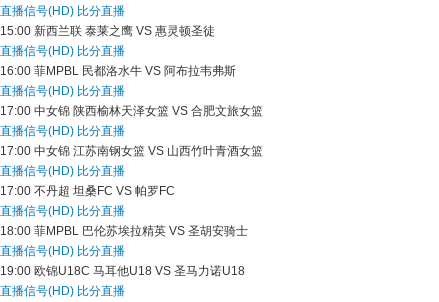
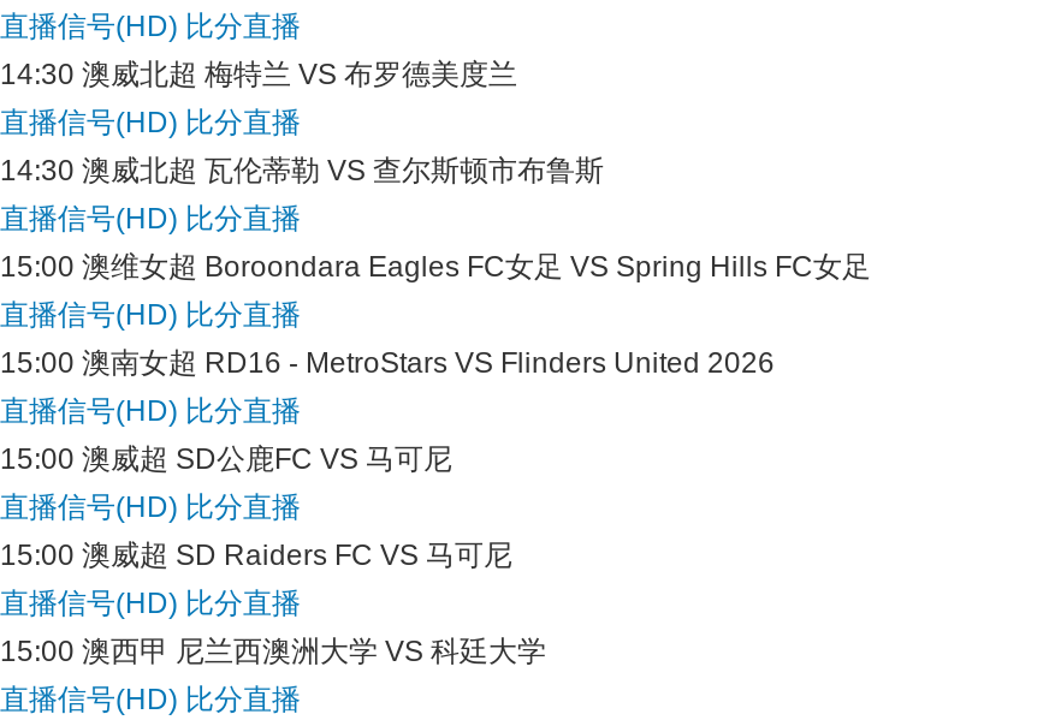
- 15:00 新西兰联泰莱之鹰 VS 惠灵顿圣徒
+ 14:30 澳威北超梅特兰 VS 布罗德美度兰

- 16:00 菲MPBL民都洛水牛 VS 阿布拉韦弗斯
+ 14:30 澳威北超瓦伦蒂勒 VS 查尔斯顿市布鲁斯

- 17:00 中女锦陕西榆林天泽女篮 VS 合肥文旅女篮
+ 15:00 澳维女超Boroondara Eagles FC女足 VS Spring Hills FC女足

- 17:00 中女锦江苏南钢女篮 VS 山西竹叶青酒女篮
+ 15:00 澳南女超RD16 - MetroStars VS Flinders United 2026

- 17:00 不丹超坦桑FC VS 帕罗FC
+ 15:00 澳威超SD公鹿FC VS 马可尼

- 18:00 菲MPBL巴伦苏埃拉精英 VS 圣胡安骑士
+ 15:00 澳威超SD Raiders FC VS 马可尼

- 19:00 欧锦U18C马耳他U18 VS 圣马力诺U18
+ 15:00 澳西甲尼兰西澳洲大学 VS 科廷大学
